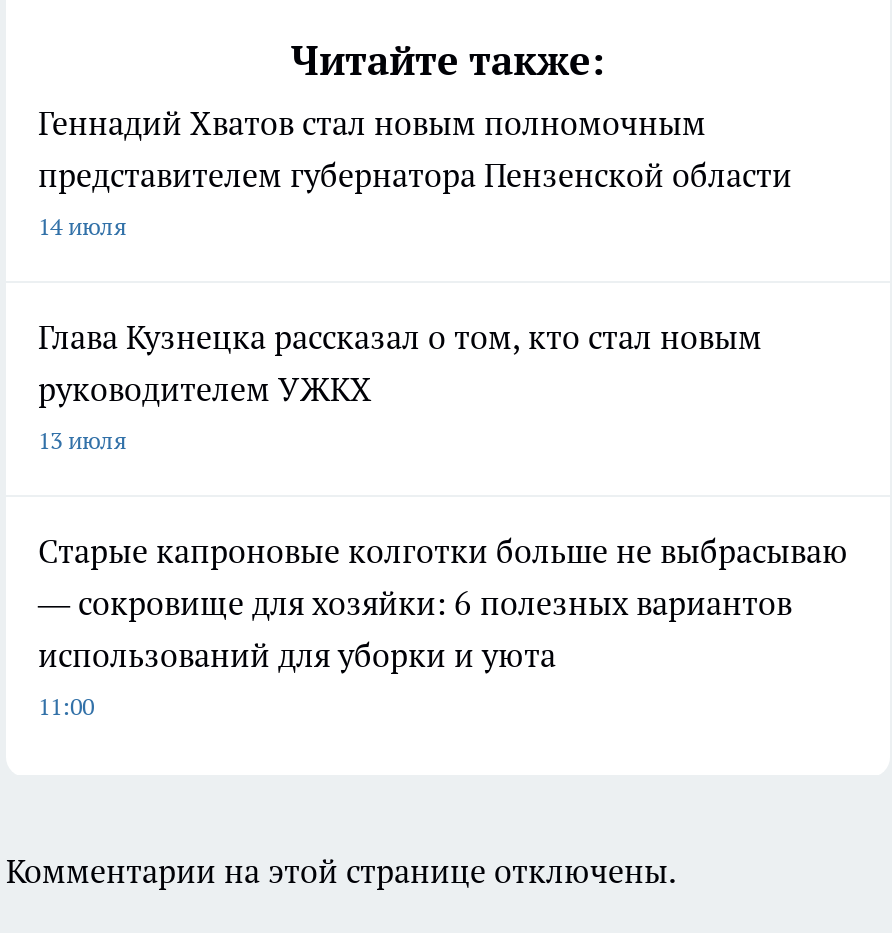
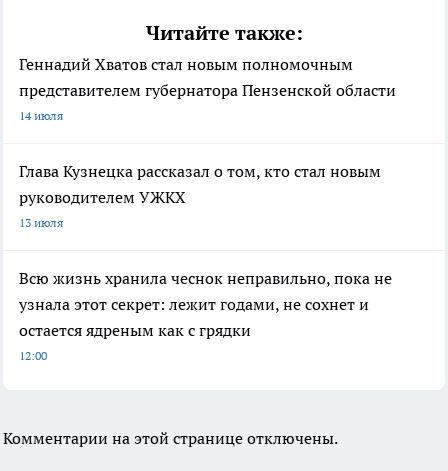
- Старые капроновые колготки больше не выбрасываю
- — сокровище для хозяйки: 6 полезных вариантов
- использований для уборки и уюта
- 11:00
+ Всю жизнь хранила чеснок неправильно, пока не
+ узнала этот секрет: лежит годами, не сохнет и
+ остается ядреным как с грядки
+ 12:00
